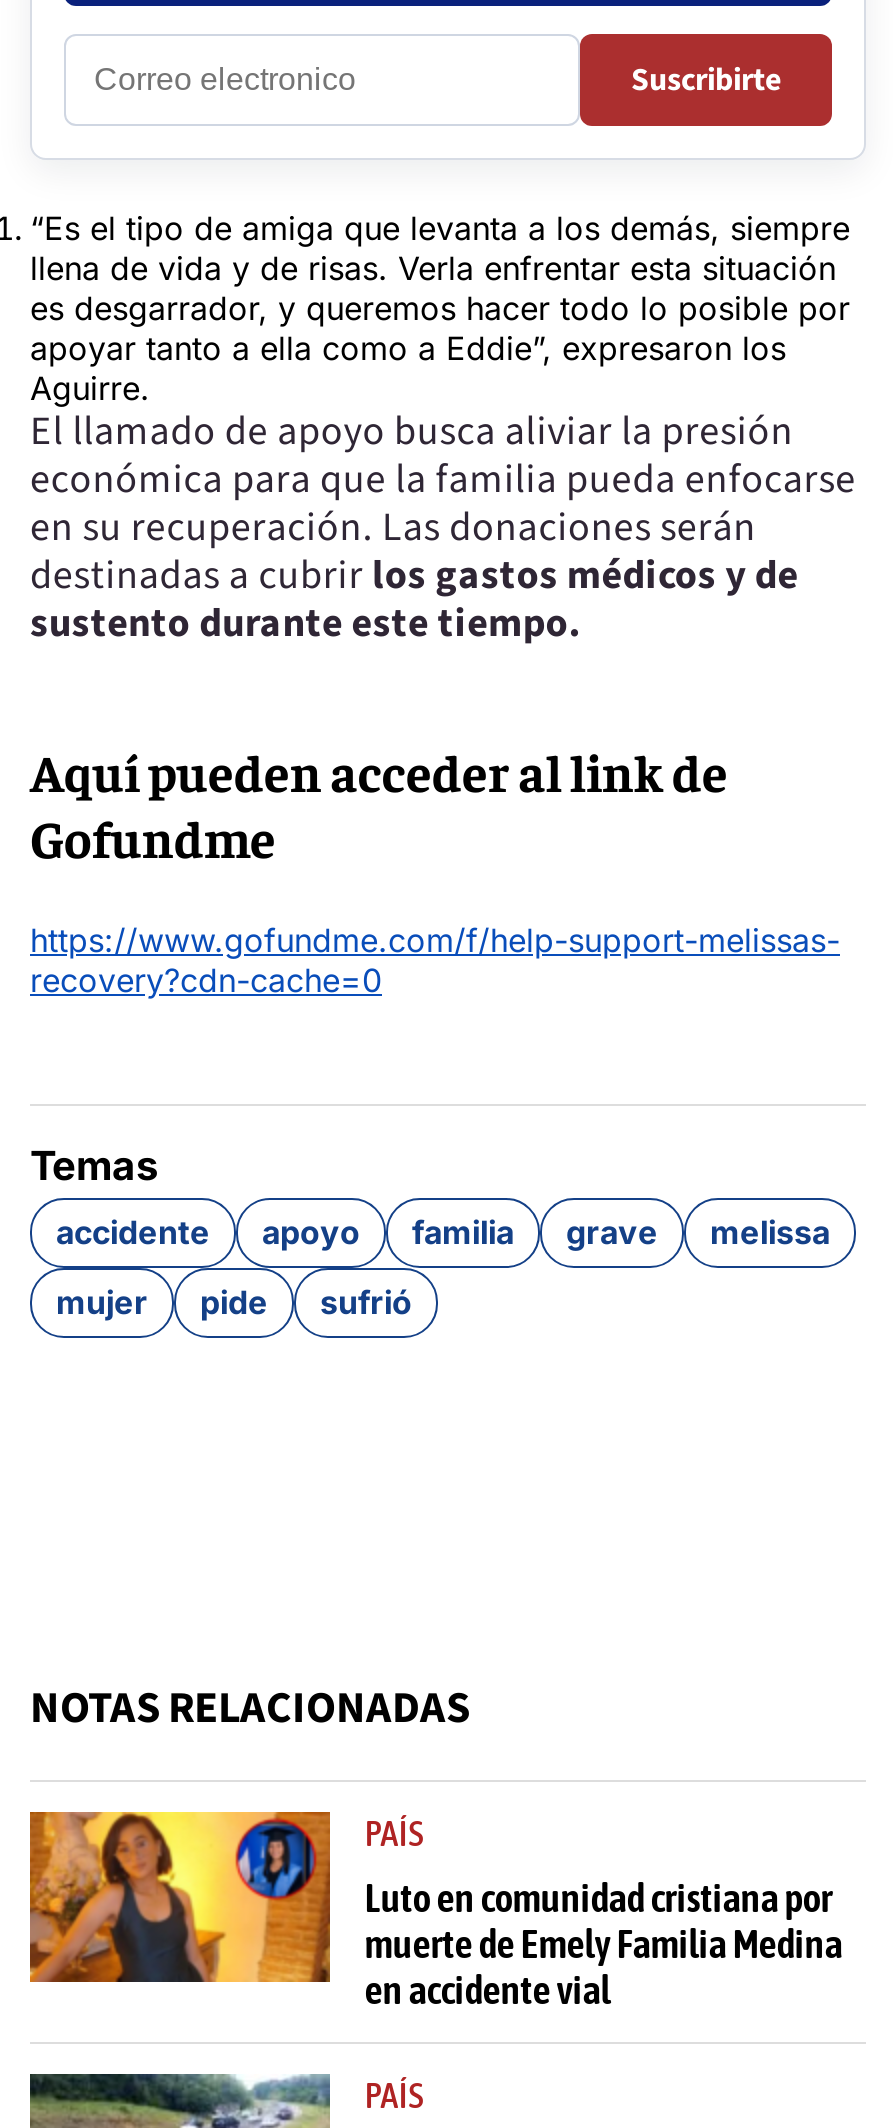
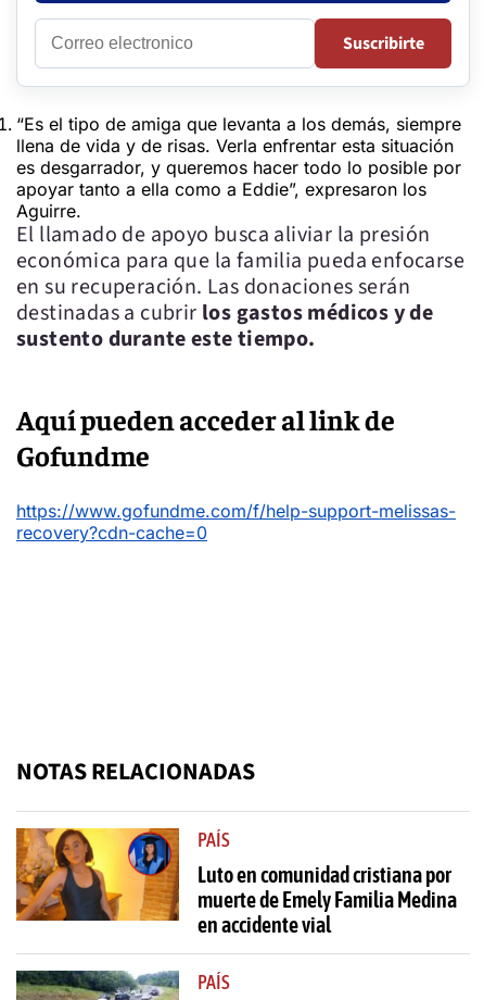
- Temas
- accidente
- apoyo
- familia
- grave
- melissa
- mujer
- pide
- sufrió
